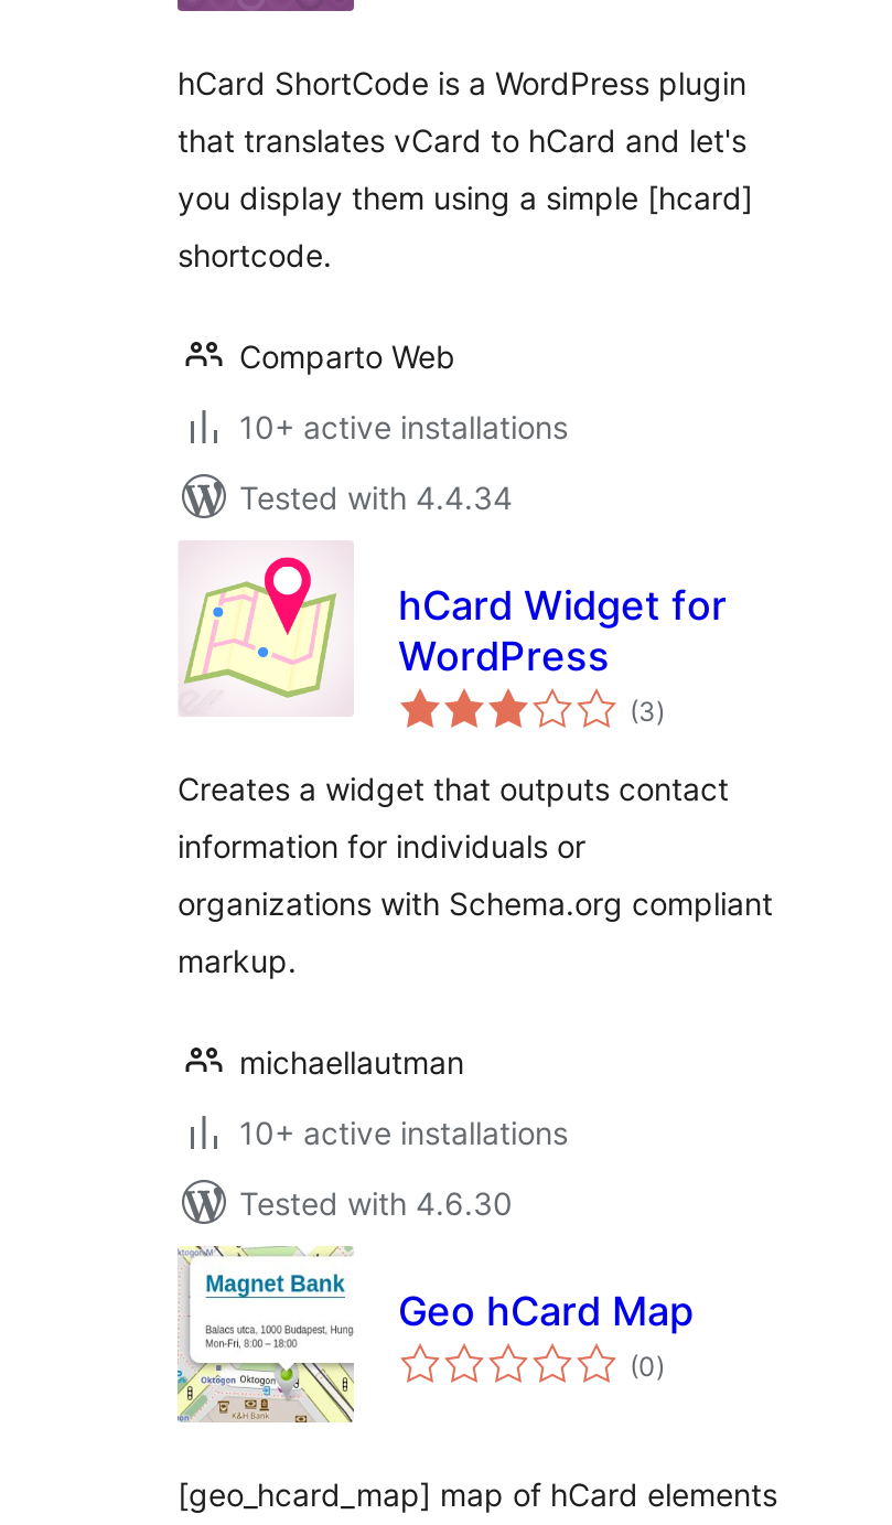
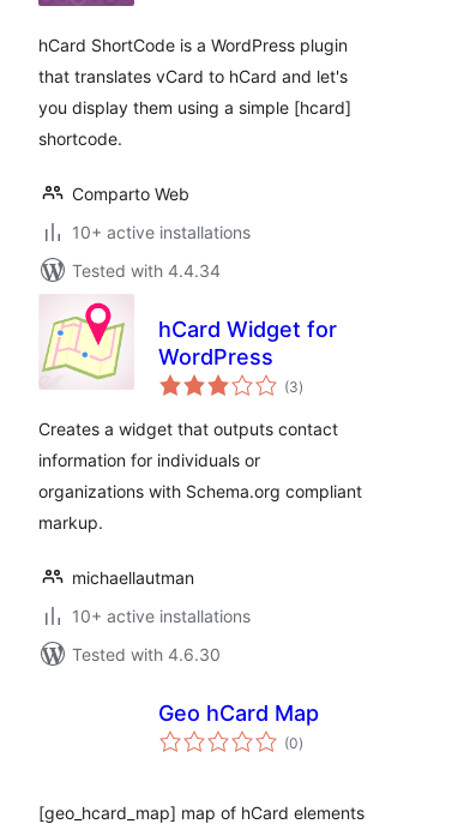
- [image]
